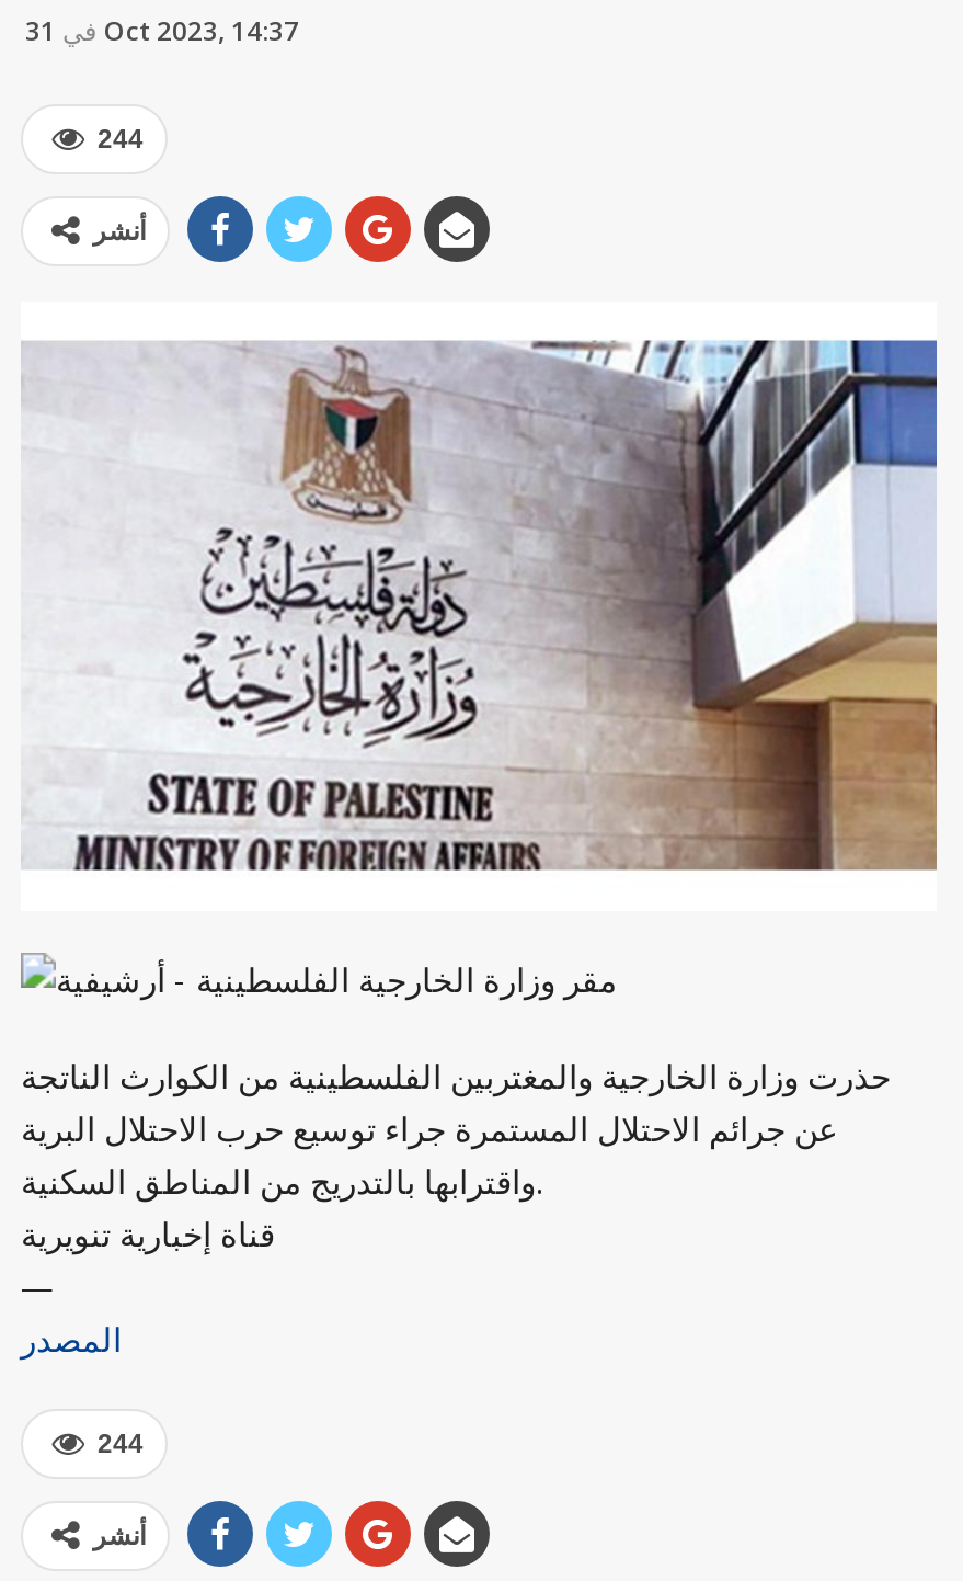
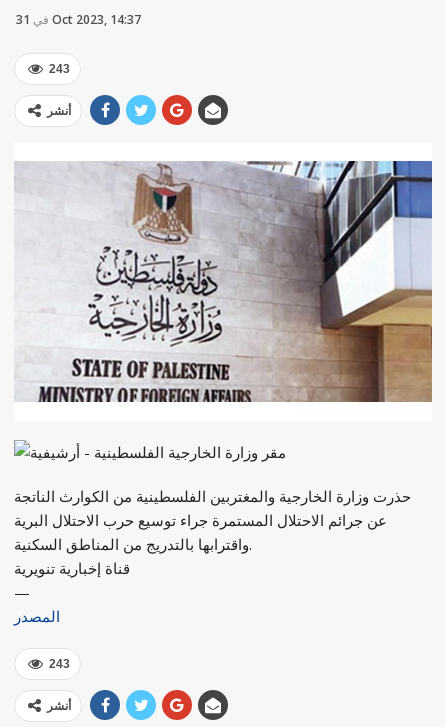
- 244
+ 243

- 244
+ 243
